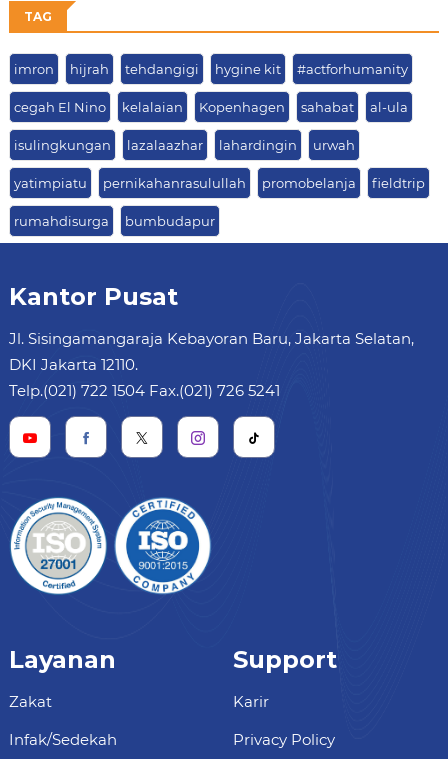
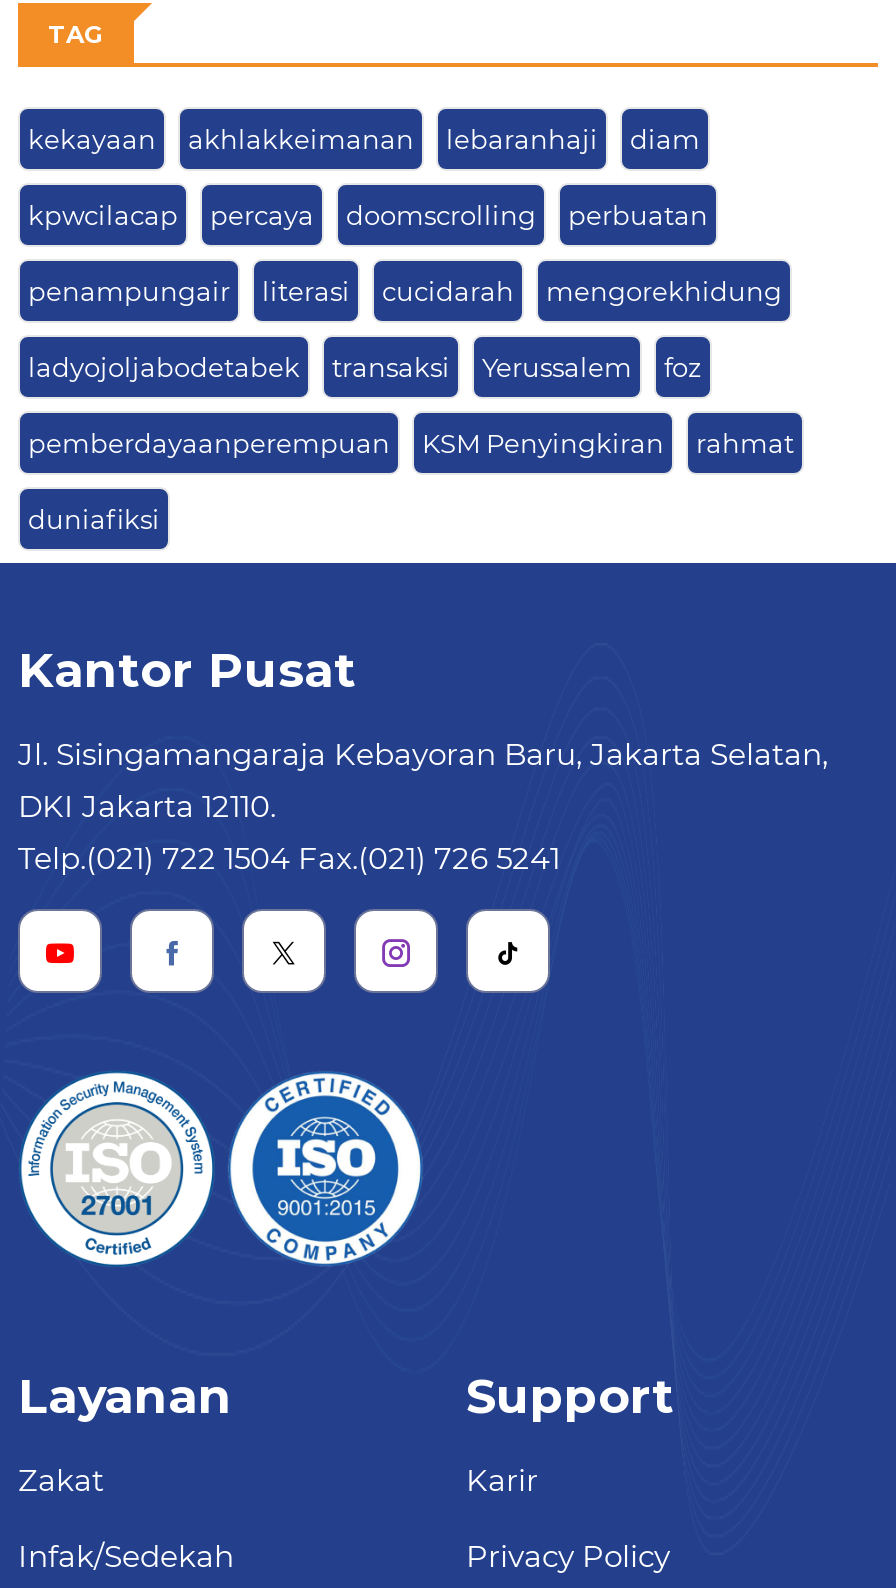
- imron
- hijrah
- tehdangigi
- hygine kit
- #actforhumanity
- cegah El Nino
- kelalaian
- Kopenhagen
- sahabat
- al-ula
- isulingkungan
- lazalaazhar
- lahardingin
- urwah
- yatimpiatu
- pernikahanrasulullah
- promobelanja
- fieldtrip
- rumahdisurga
- bumbudapur
+ kekayaan
+ akhlakkeimanan
+ lebaranhaji
+ diam
+ kpwcilacap
+ percaya
+ doomscrolling
+ perbuatan
+ penampungair
+ literasi
+ cucidarah
+ mengorekhidung
+ ladyojoljabodetabek
+ transaksi
+ Yerussalem
+ foz
+ pemberdayaanperempuan
+ KSM Penyingkiran
+ rahmat
+ duniafiksi
